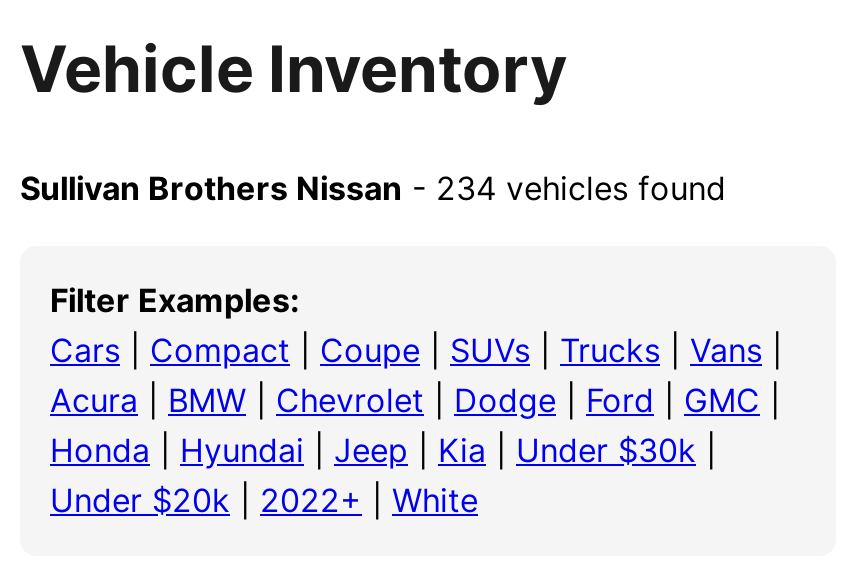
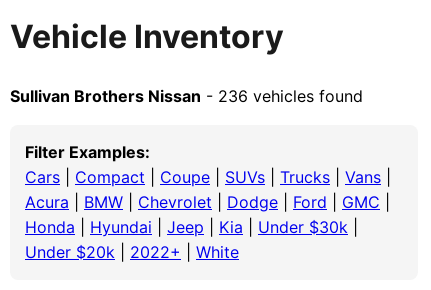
- Sullivan Brothers Nissan - 234 vehicles found
+ Sullivan Brothers Nissan - 236 vehicles found
